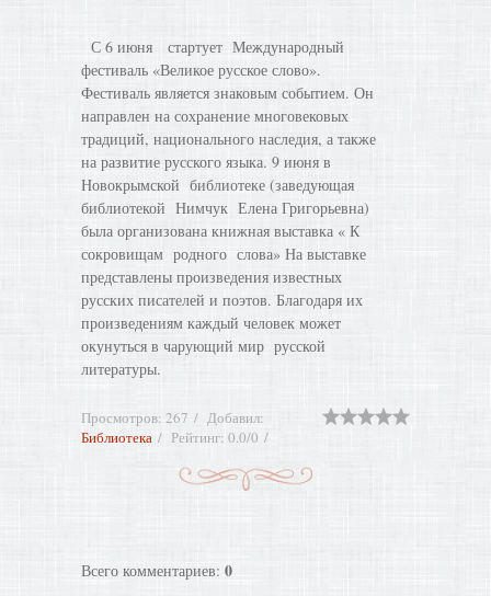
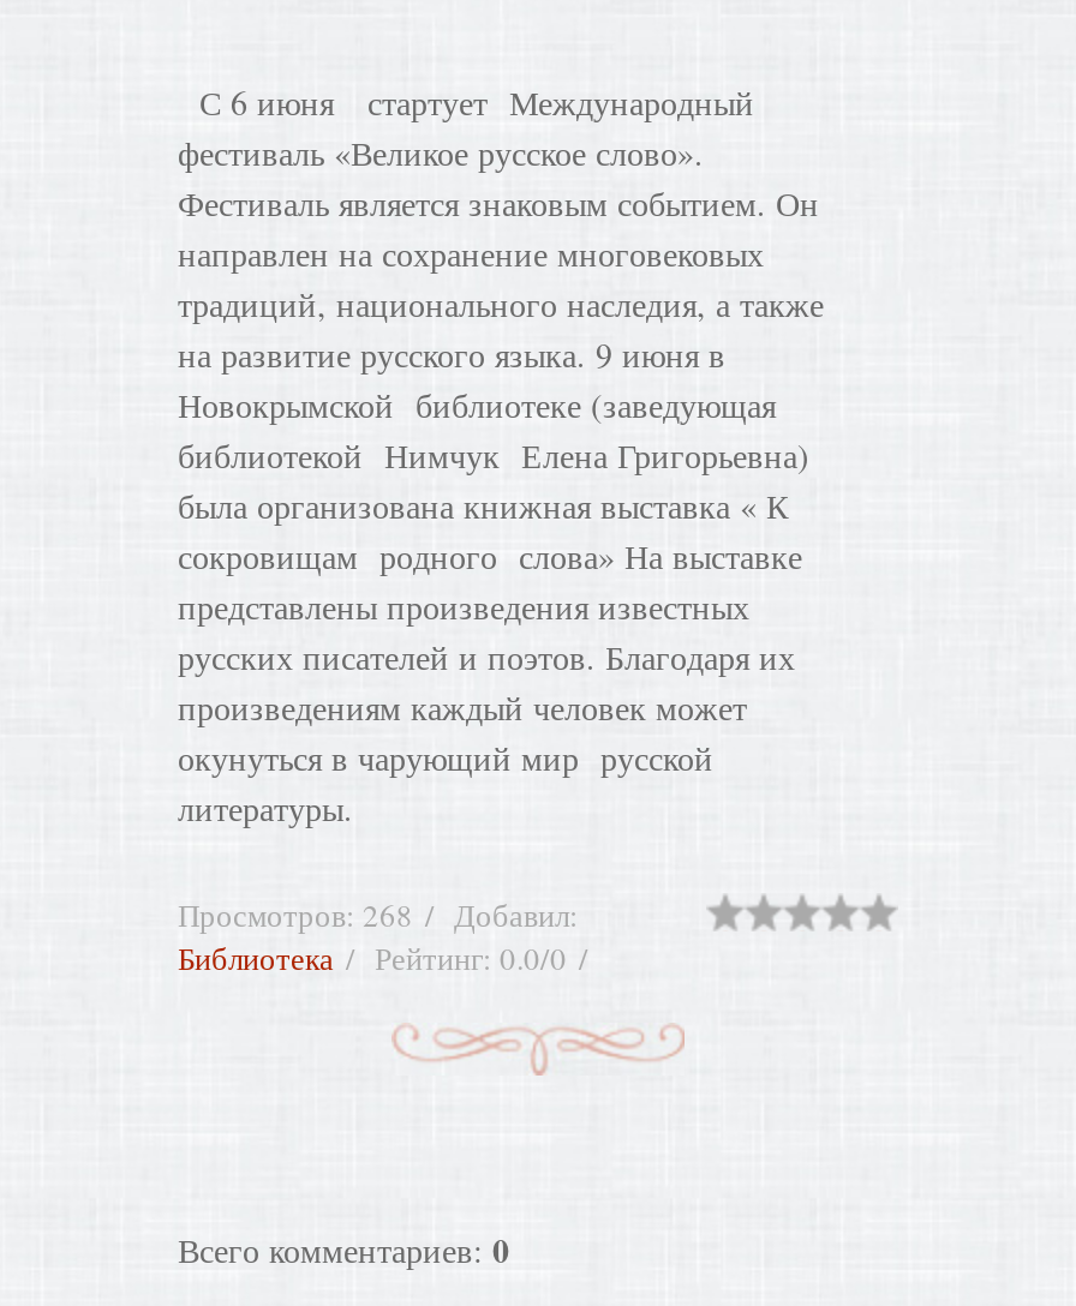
- Просмотров: 267 Добавил:
+ Просмотров: 268 Добавил:
